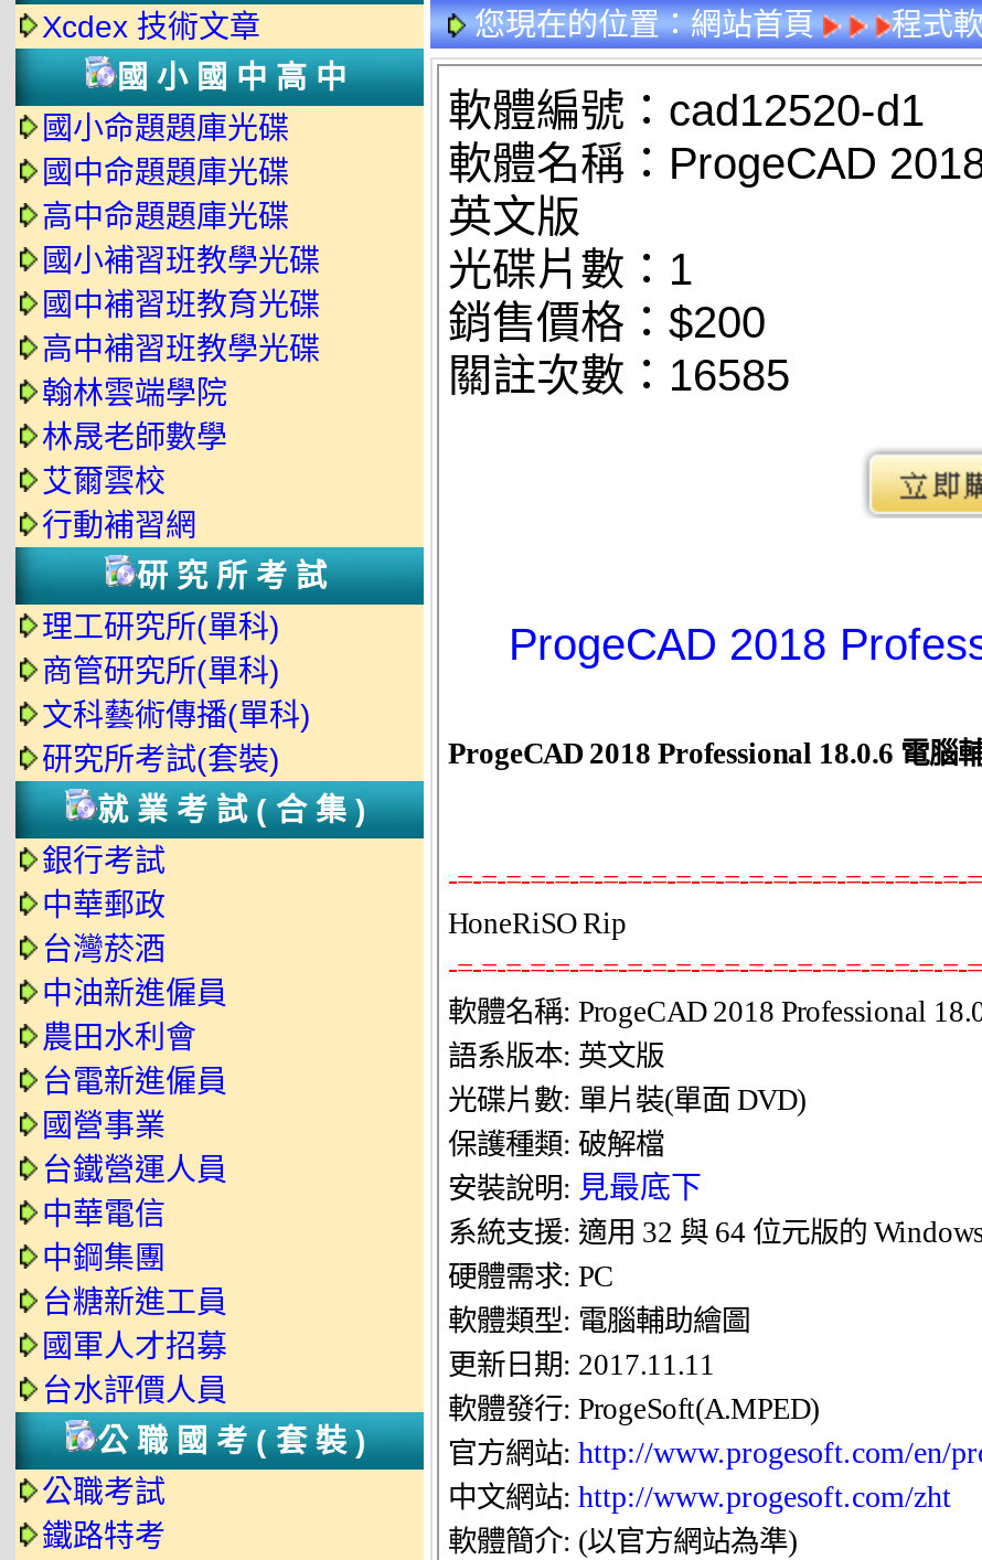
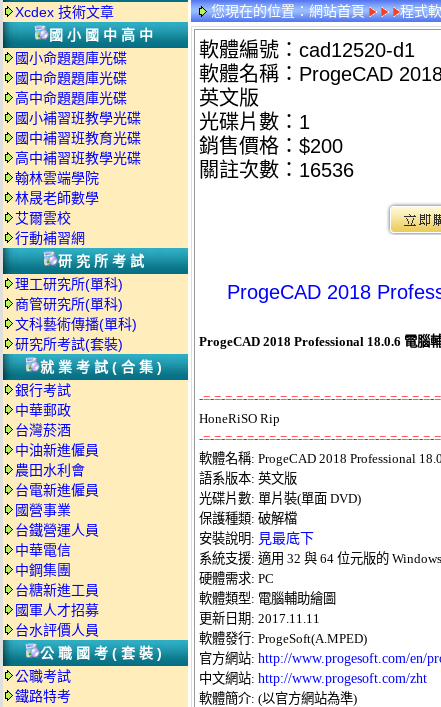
- 關註次數：16585
+ 關註次數：16536
